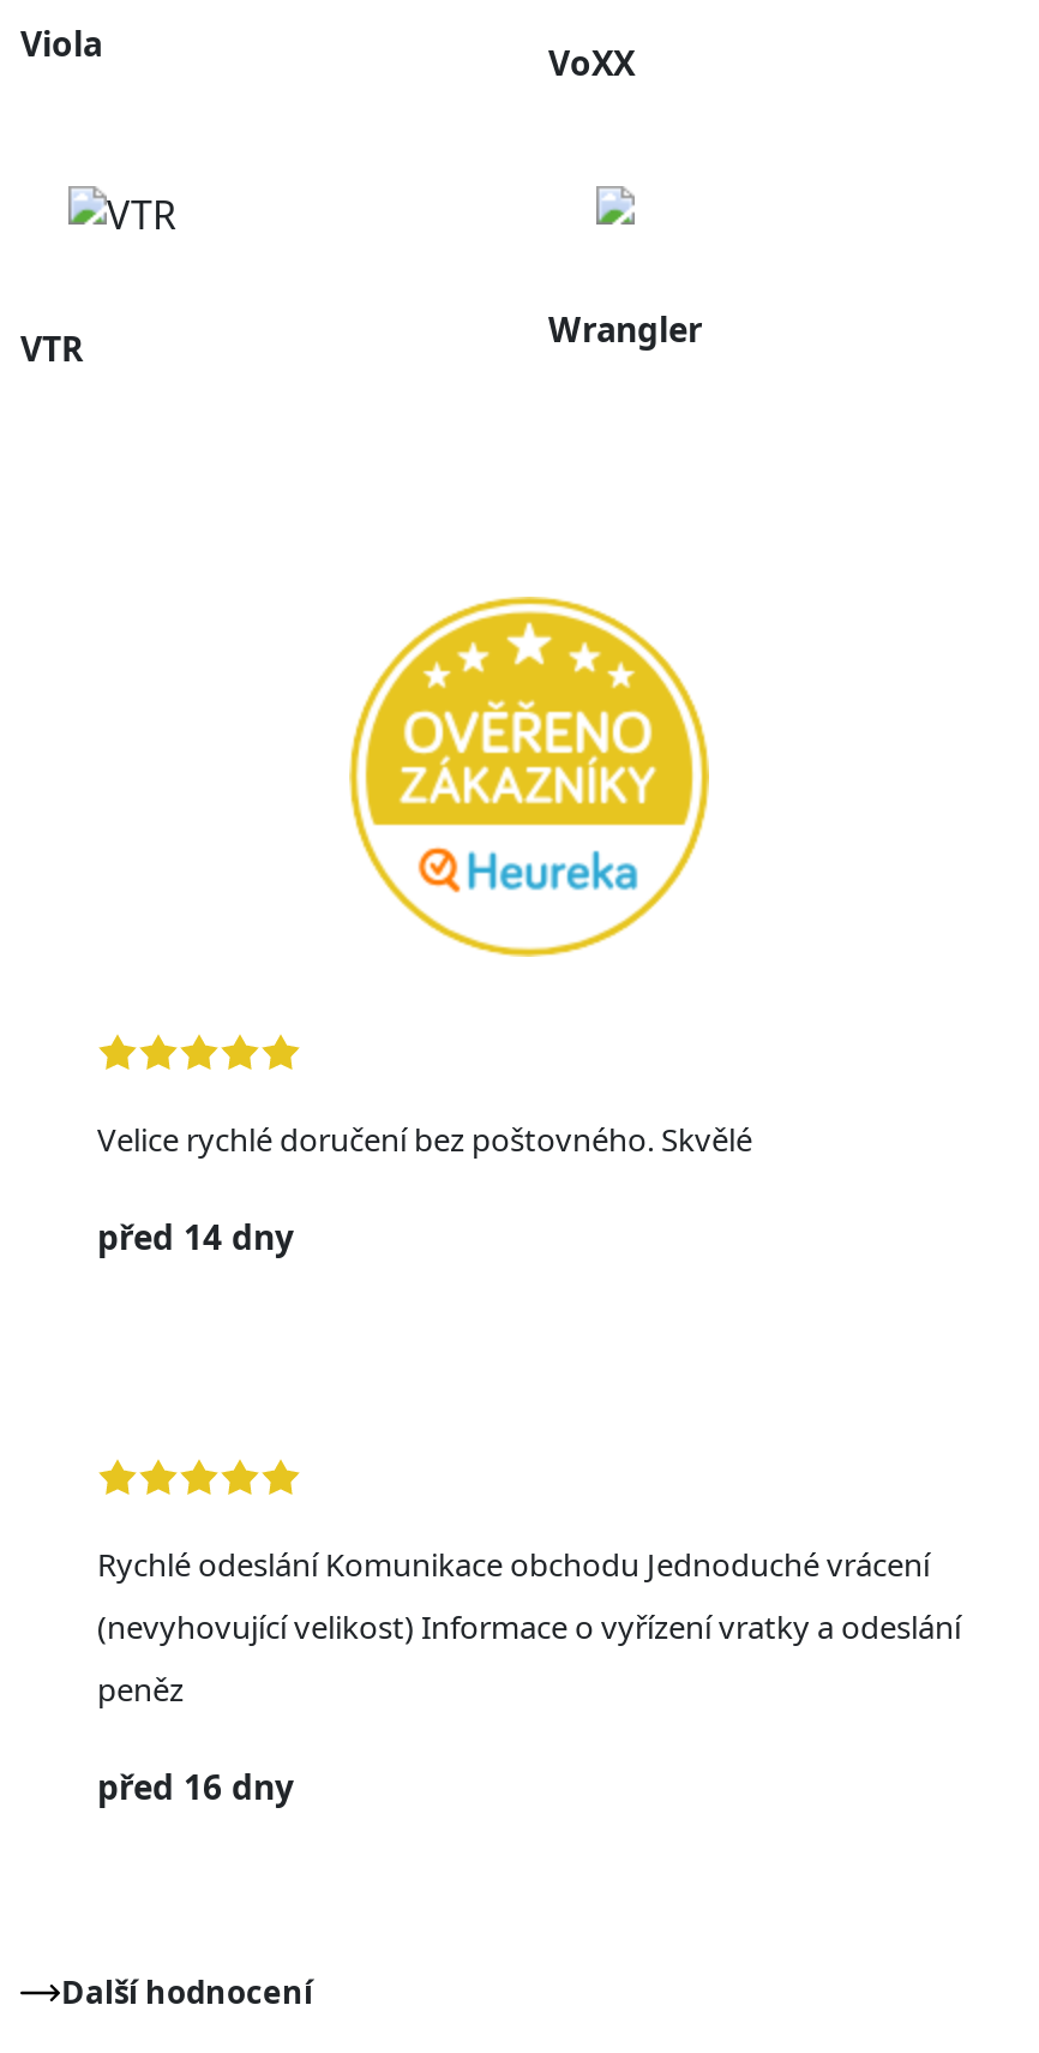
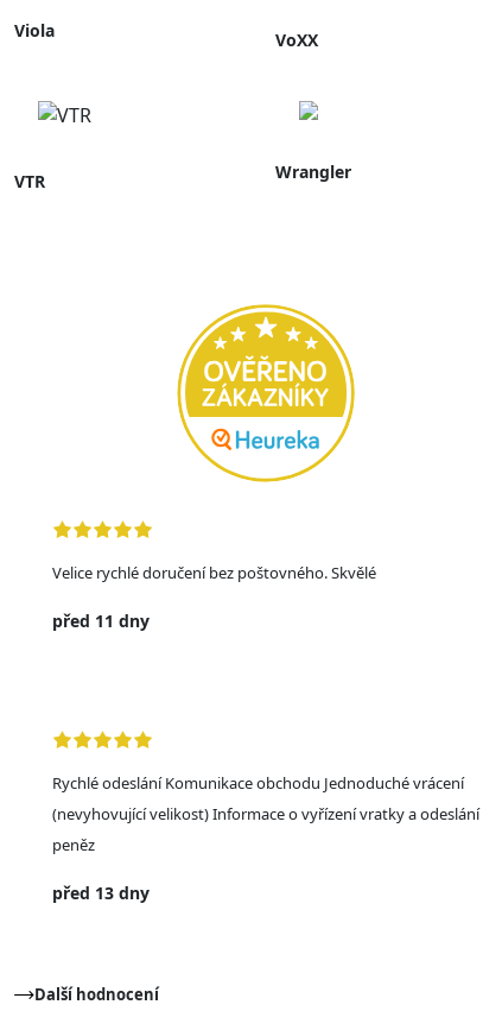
- před 14 dny
+ před 11 dny

- před 16 dny
+ před 13 dny
